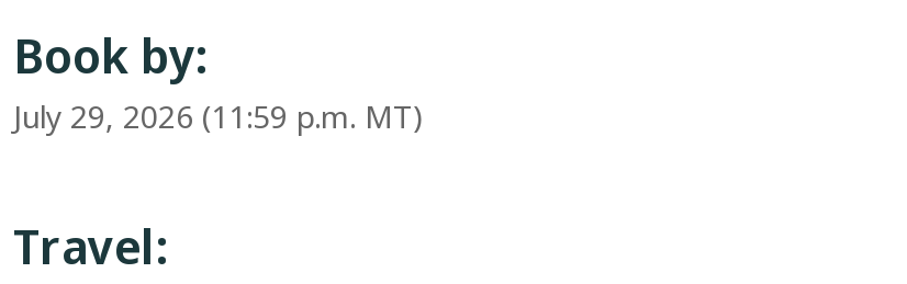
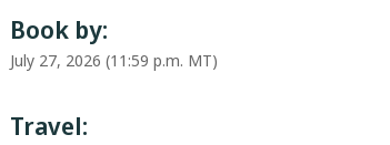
- July 29, 2026 (11:59 p.m. MT)
+ July 27, 2026 (11:59 p.m. MT)
